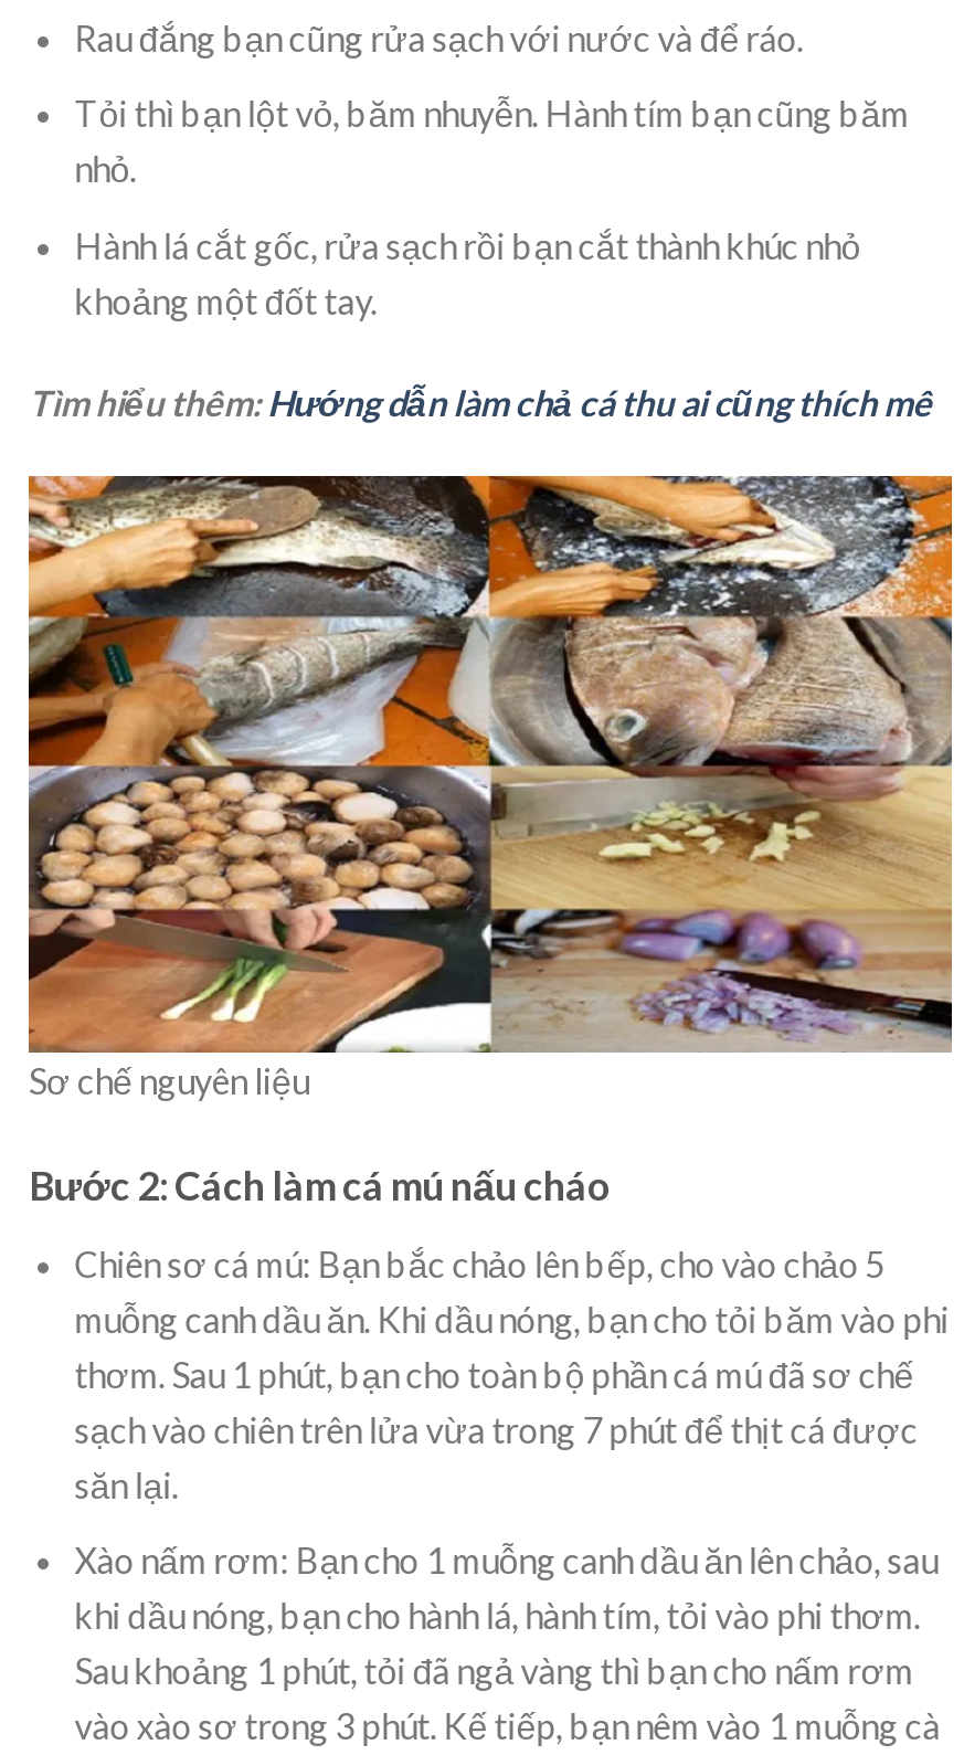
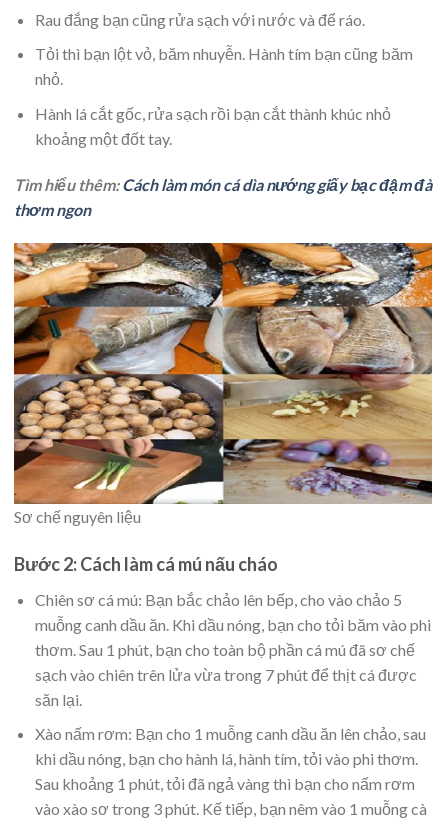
- Tìm hiểu thêm: Hướng dẫn làm chả cá thu ai cũng thích mê
+ Tìm hiểu thêm: Cách làm món cá dìa nướng giấy bạc đậm đà
+ thơm ngon
